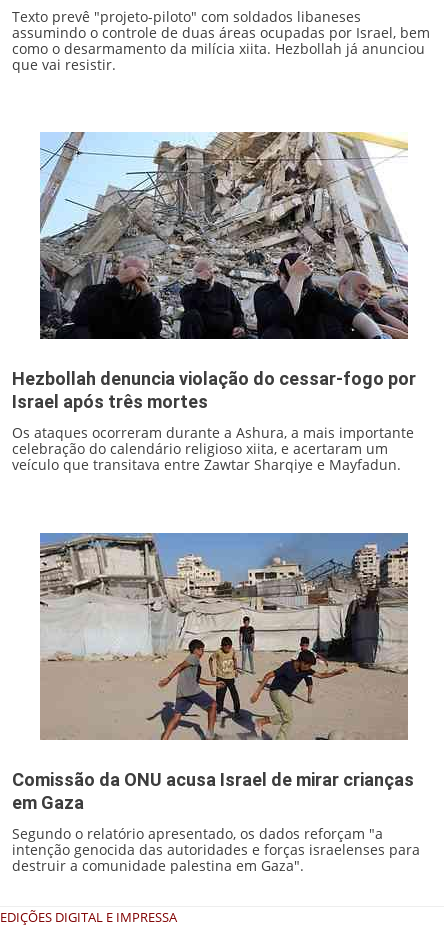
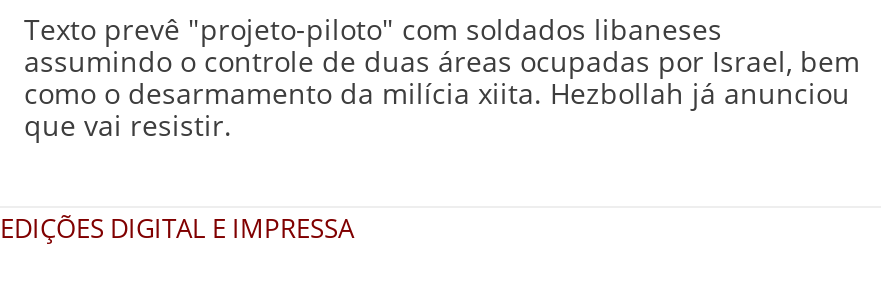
- [image]
- Hezbollah denuncia violação do cessar-fogo por
- Israel após três mortes
- Os ataques ocorreram durante a Ashura, a mais importante
- celebração do calendário religioso xiita, e acertaram um
- veículo que transitava entre Zawtar Sharqiye e Mayfadun.

- [image]
- Comissão da ONU acusa Israel de mirar crianças
- em Gaza
- Segundo o relatório apresentado, os dados reforçam "a
- intenção genocida das autoridades e forças israelenses para
- destruir a comunidade palestina em Gaza".
